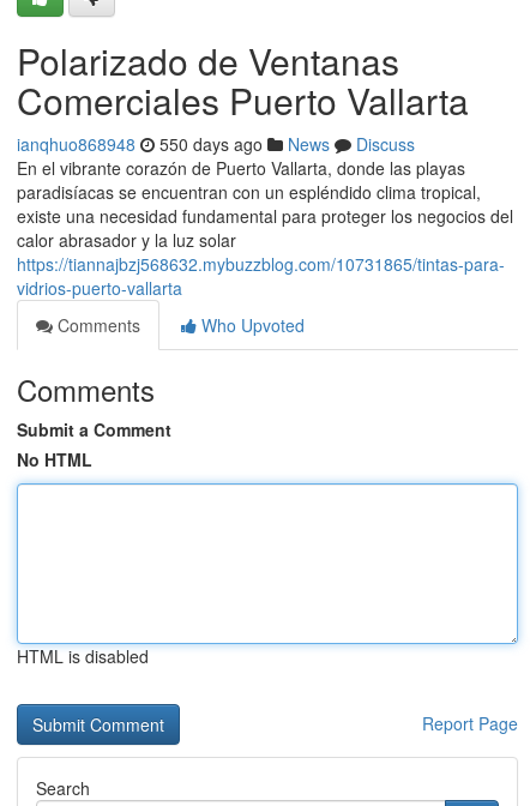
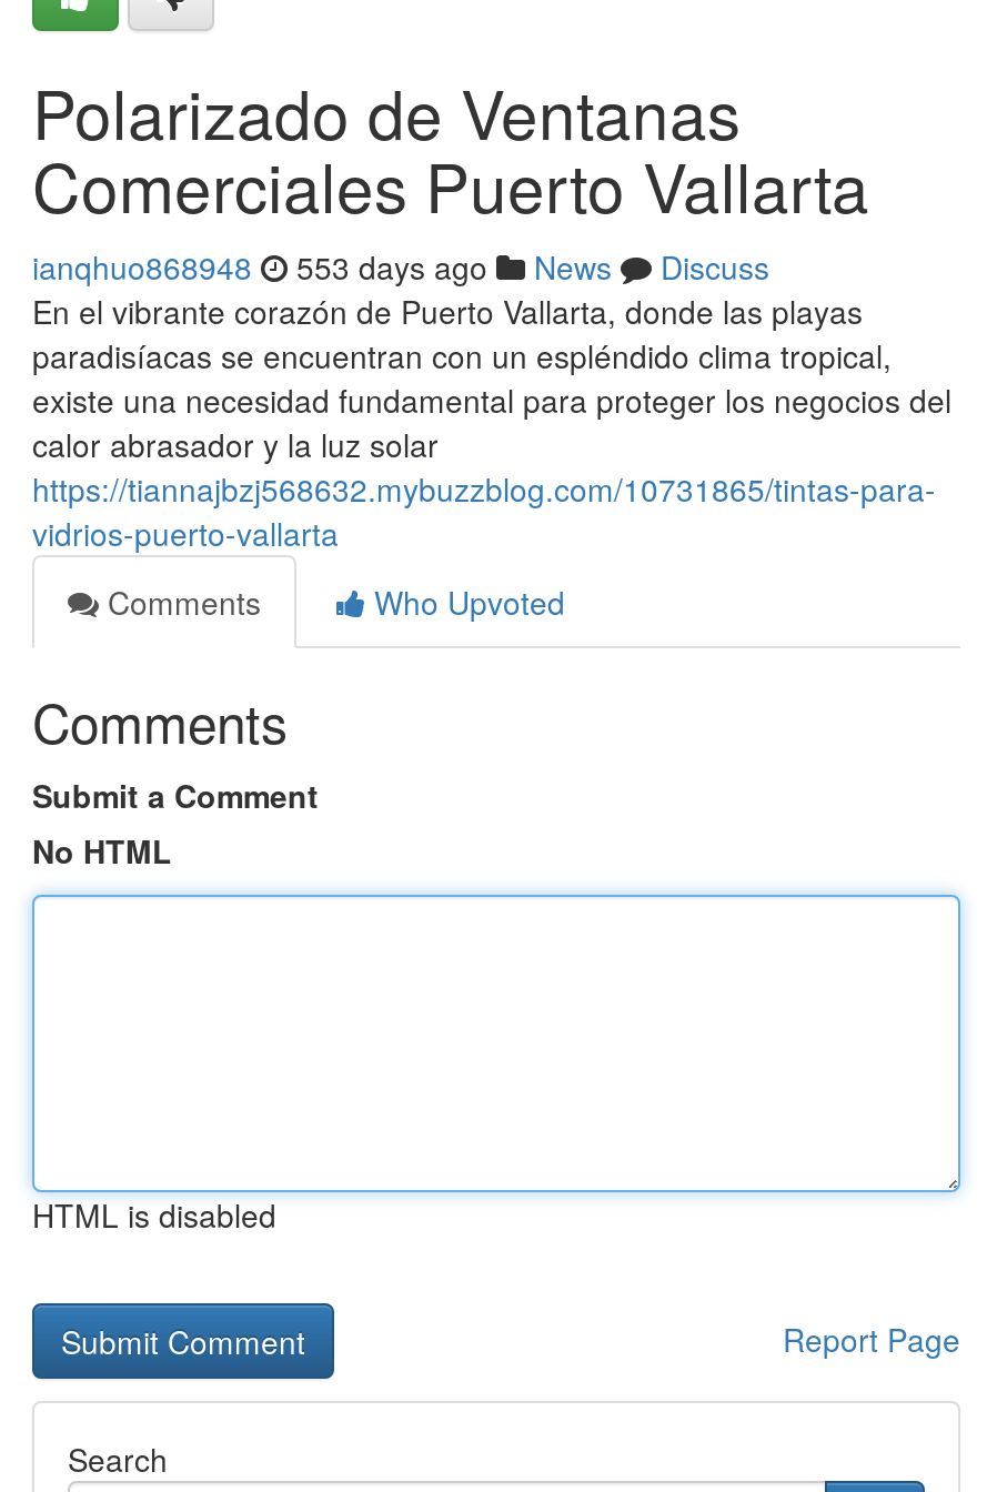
- ianqhuo868948 550 days ago News Discuss
+ ianqhuo868948 553 days ago News Discuss
